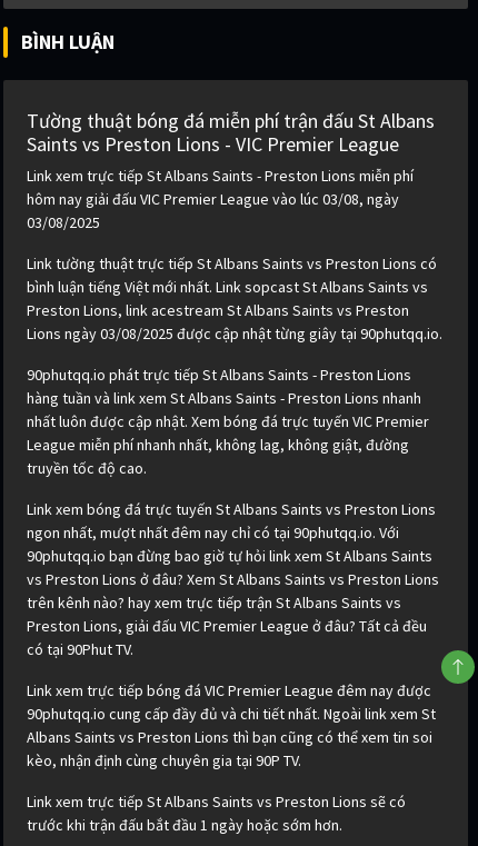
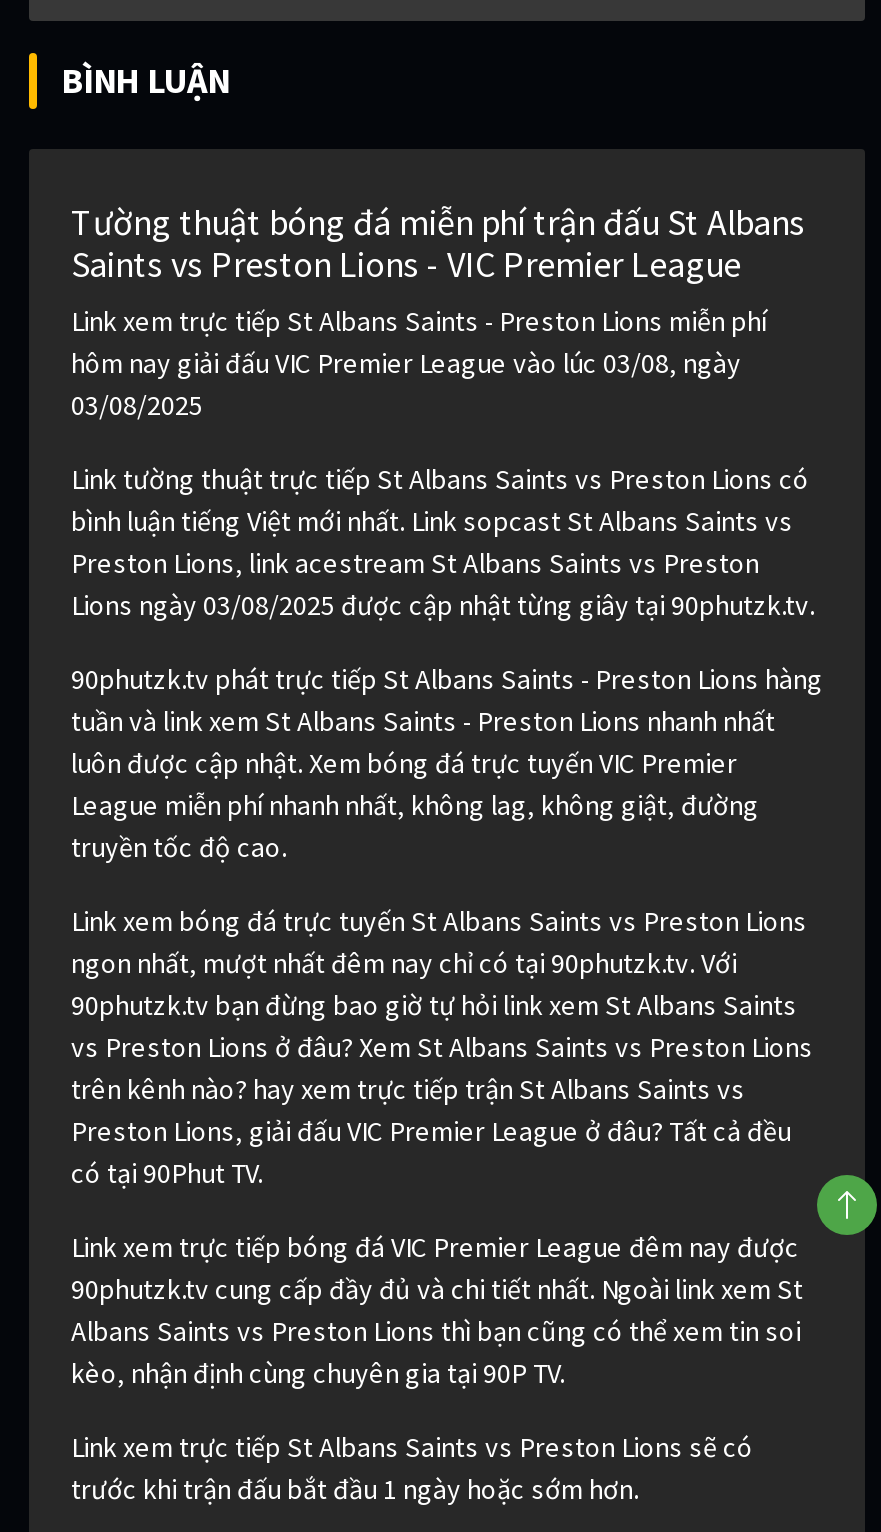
- Lions ngày 03/08/2025 được cập nhật từng giây tại 90phutqq.io.
+ Lions ngày 03/08/2025 được cập nhật từng giây tại 90phutzk.tv.

- 90phutqq.io phát trực tiếp St Albans Saints - Preston Lions
- hàng tuần và link xem St Albans Saints - Preston Lions nhanh
- nhất luôn được cập nhật. Xem bóng đá trực tuyến VIC Premier
+ 90phutzk.tv phát trực tiếp St Albans Saints - Preston Lions hàng
+ tuần và link xem St Albans Saints - Preston Lions nhanh nhất
+ luôn được cập nhật. Xem bóng đá trực tuyến VIC Premier

- ngon nhất, mượt nhất đêm nay chỉ có tại 90phutqq.io. Với
+ ngon nhất, mượt nhất đêm nay chỉ có tại 90phutzk.tv. Với

- 90phutqq.io bạn đừng bao giờ tự hỏi link xem St Albans Saints
+ 90phutzk.tv bạn đừng bao giờ tự hỏi link xem St Albans Saints

- 90phutqq.io cung cấp đầy đủ và chi tiết nhất. Ngoài link xem St
+ 90phutzk.tv cung cấp đầy đủ và chi tiết nhất. Ngoài link xem St
